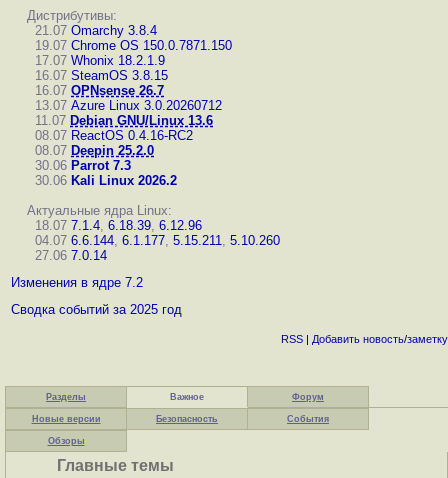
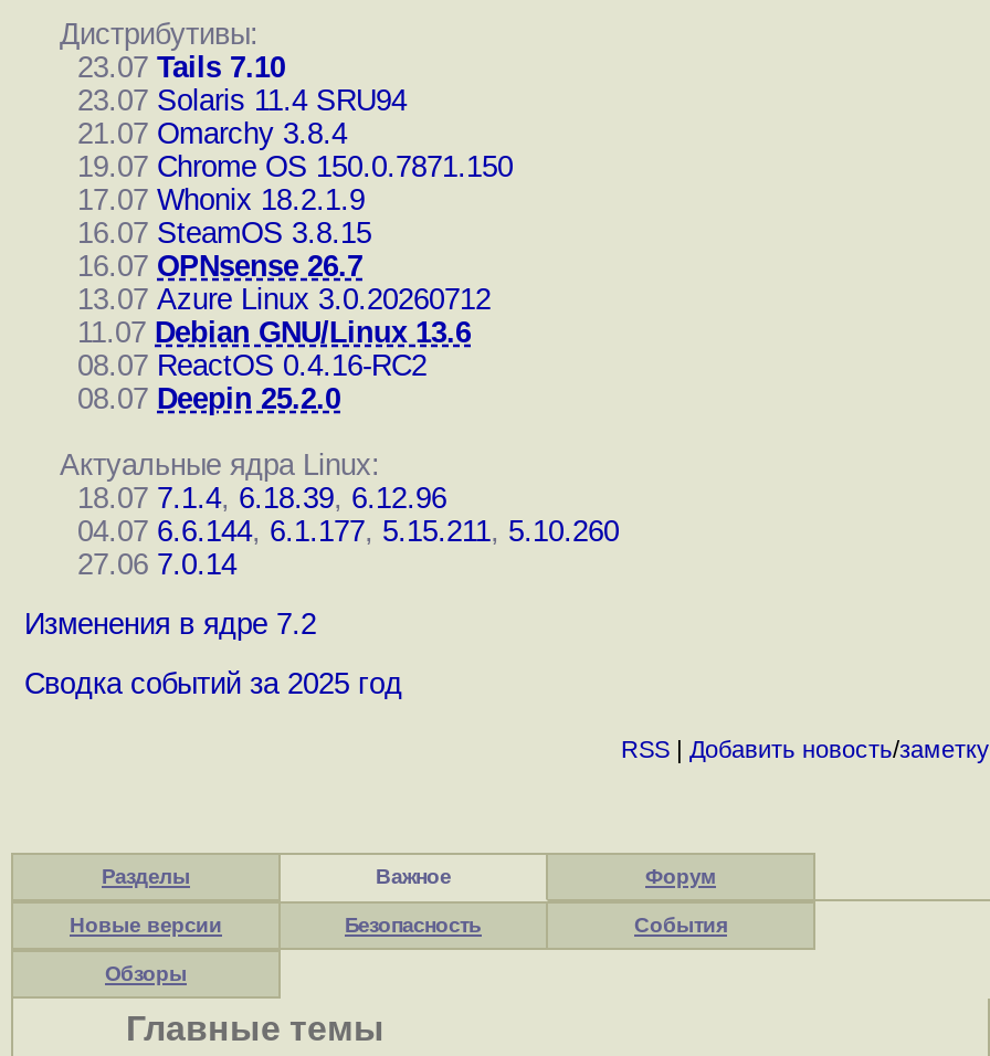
+ 23.07 Tails 7.10
+ 23.07 Solaris 11.4 SRU94

moved down: 21.07 Omarchy 3.8.4 | 19.07 Chrome OS 150.0.7871.150 | 17.07 Whonix 18.2.1.9 | ... | 08.07 ReactOS 0.4.16-RC2 | 08.07 Deepin 25.2.0

- 30.06 Parrot 7.3
- 30.06 Kali Linux 2026.2
